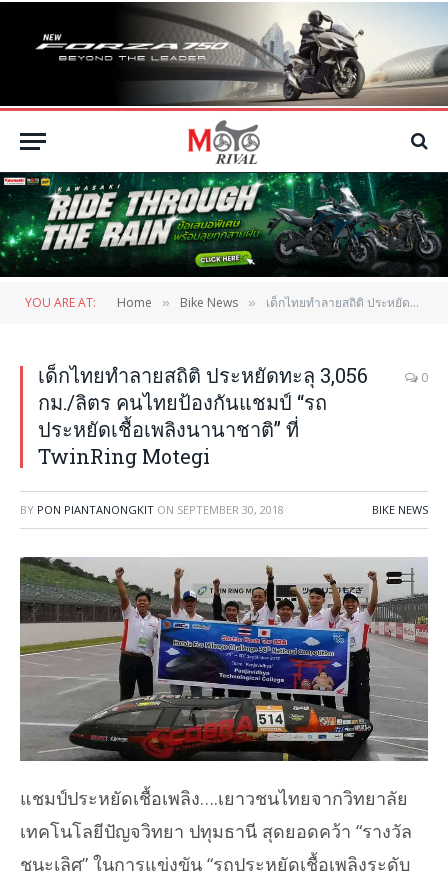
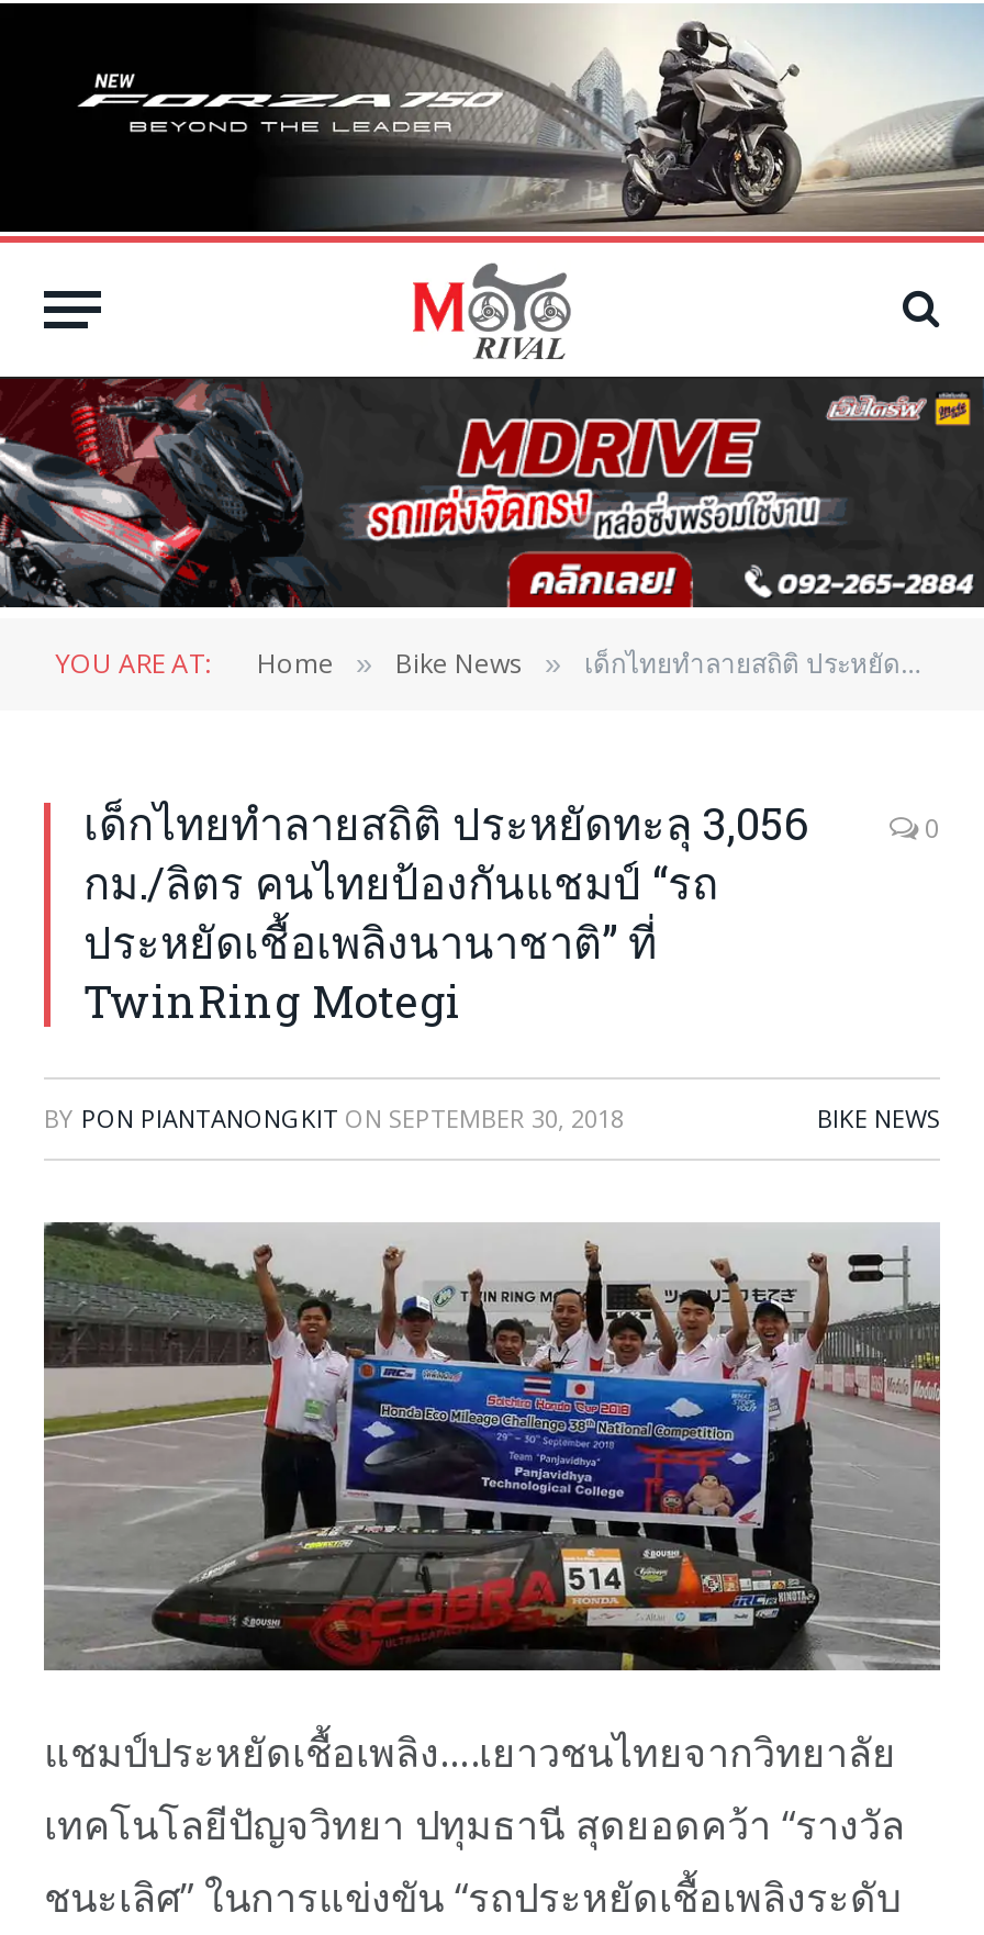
- [image]
+ [image]
